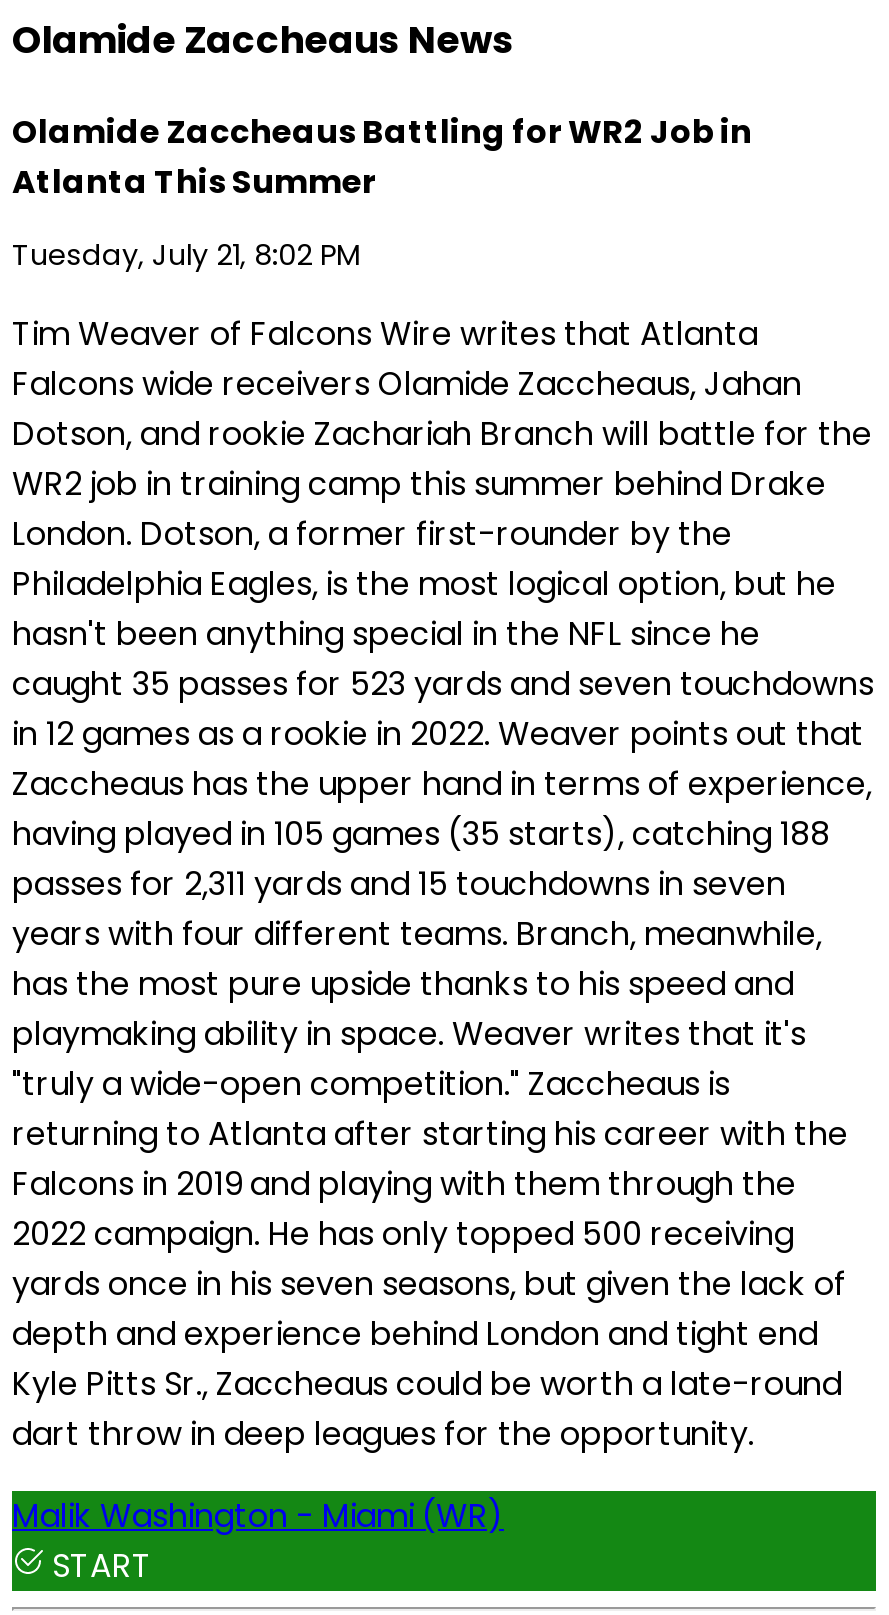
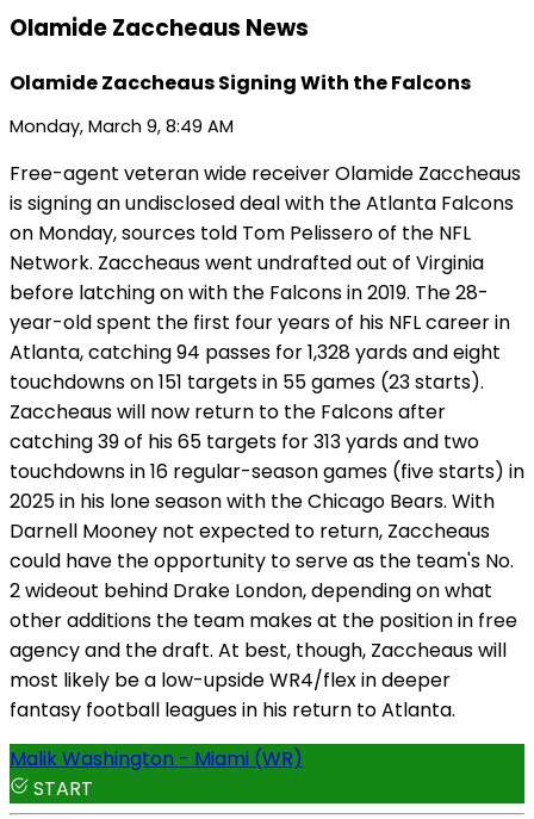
- Olamide Zaccheaus Battling for WR2 Job in
- Atlanta This Summer
+ Olamide Zaccheaus Signing With the Falcons

- Tuesday, July 21, 8:02 PM
+ Monday, March 9, 8:49 AM

- Tim Weaver of Falcons Wire writes that Atlanta
- Falcons wide receivers Olamide Zaccheaus, Jahan
- Dotson, and rookie Zachariah Branch will battle for the
- WR2 job in training camp this summer behind Drake
- London. Dotson, a former first-rounder by the
- Philadelphia Eagles, is the most logical option, but he
- hasn't been anything special in the NFL since he
- caught 35 passes for 523 yards and seven touchdowns
- in 12 games as a rookie in 2022. Weaver points out that
- Zaccheaus has the upper hand in terms of experience,
- having played in 105 games (35 starts), catching 188
- passes for 2,311 yards and 15 touchdowns in seven
- years with four different teams. Branch, meanwhile,
- has the most pure upside thanks to his speed and
- playmaking ability in space. Weaver writes that it's
- "truly a wide-open competition." Zaccheaus is
- returning to Atlanta after starting his career with the
- Falcons in 2019 and playing with them through the
- 2022 campaign. He has only topped 500 receiving
- yards once in his seven seasons, but given the lack of
- depth and experience behind London and tight end
- Kyle Pitts Sr., Zaccheaus could be worth a late-round
- dart throw in deep leagues for the opportunity.
+ Free-agent veteran wide receiver Olamide Zaccheaus
+ is signing an undisclosed deal with the Atlanta Falcons
+ on Monday, sources told Tom Pelissero of the NFL
+ Network. Zaccheaus went undrafted out of Virginia
+ before latching on with the Falcons in 2019. The 28-
+ year-old spent the first four years of his NFL career in
+ Atlanta, catching 94 passes for 1,328 yards and eight
+ touchdowns on 151 targets in 55 games (23 starts).
+ Zaccheaus will now return to the Falcons after
+ catching 39 of his 65 targets for 313 yards and two
+ touchdowns in 16 regular-season games (five starts) in
+ 2025 in his lone season with the Chicago Bears. With
+ Darnell Mooney not expected to return, Zaccheaus
+ could have the opportunity to serve as the team's No.
+ 2 wideout behind Drake London, depending on what
+ other additions the team makes at the position in free
+ agency and the draft. At best, though, Zaccheaus will
+ most likely be a low-upside WR4/flex in deeper
+ fantasy football leagues in his return to Atlanta.
